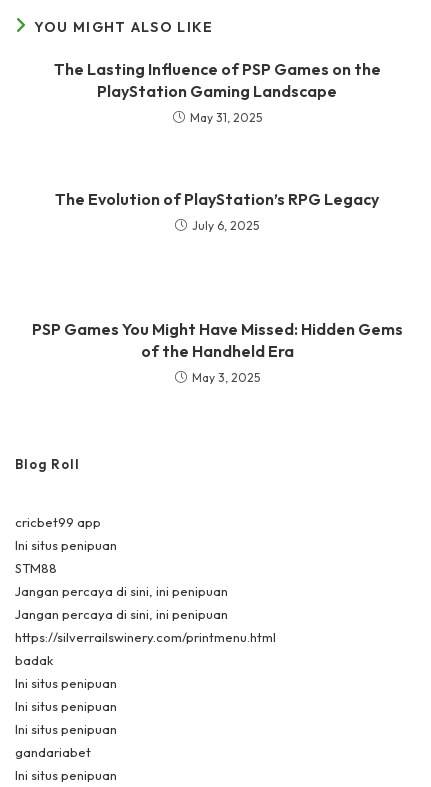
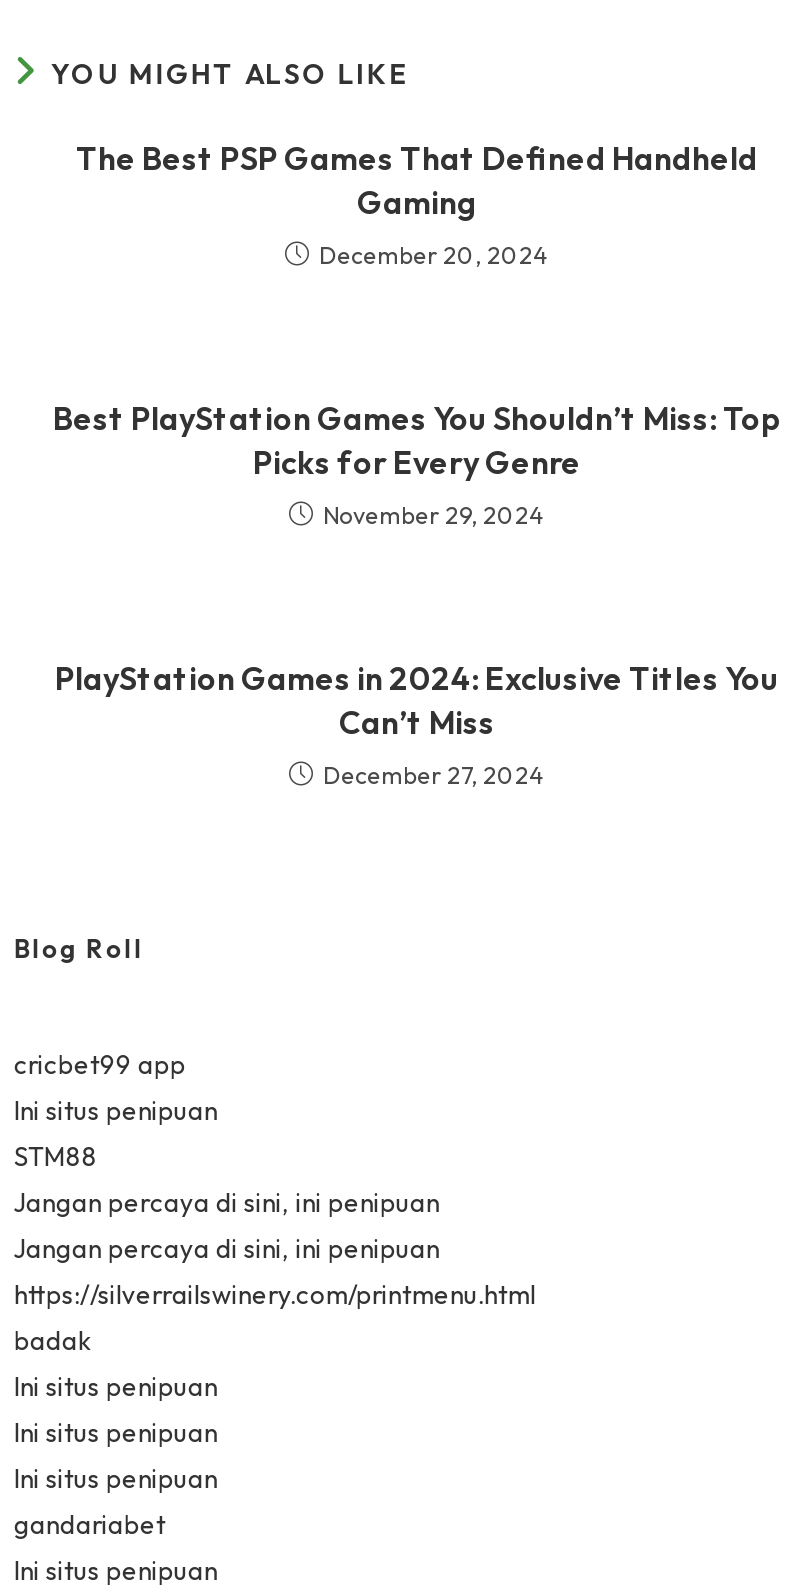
- The Lasting Influence of PSP Games on the
- PlayStation Gaming Landscape
- May 31, 2025
+ The Best PSP Games That Defined Handheld
+ Gaming
+ December 20, 2024

- The Evolution of PlayStation’s RPG Legacy
- July 6, 2025
+ Best PlayStation Games You Shouldn’t Miss: Top
+ Picks for Every Genre
+ November 29, 2024

- PSP Games You Might Have Missed: Hidden Gems
- of the Handheld Era
- May 3, 2025
+ PlayStation Games in 2024: Exclusive Titles You
+ Can’t Miss
+ December 27, 2024
